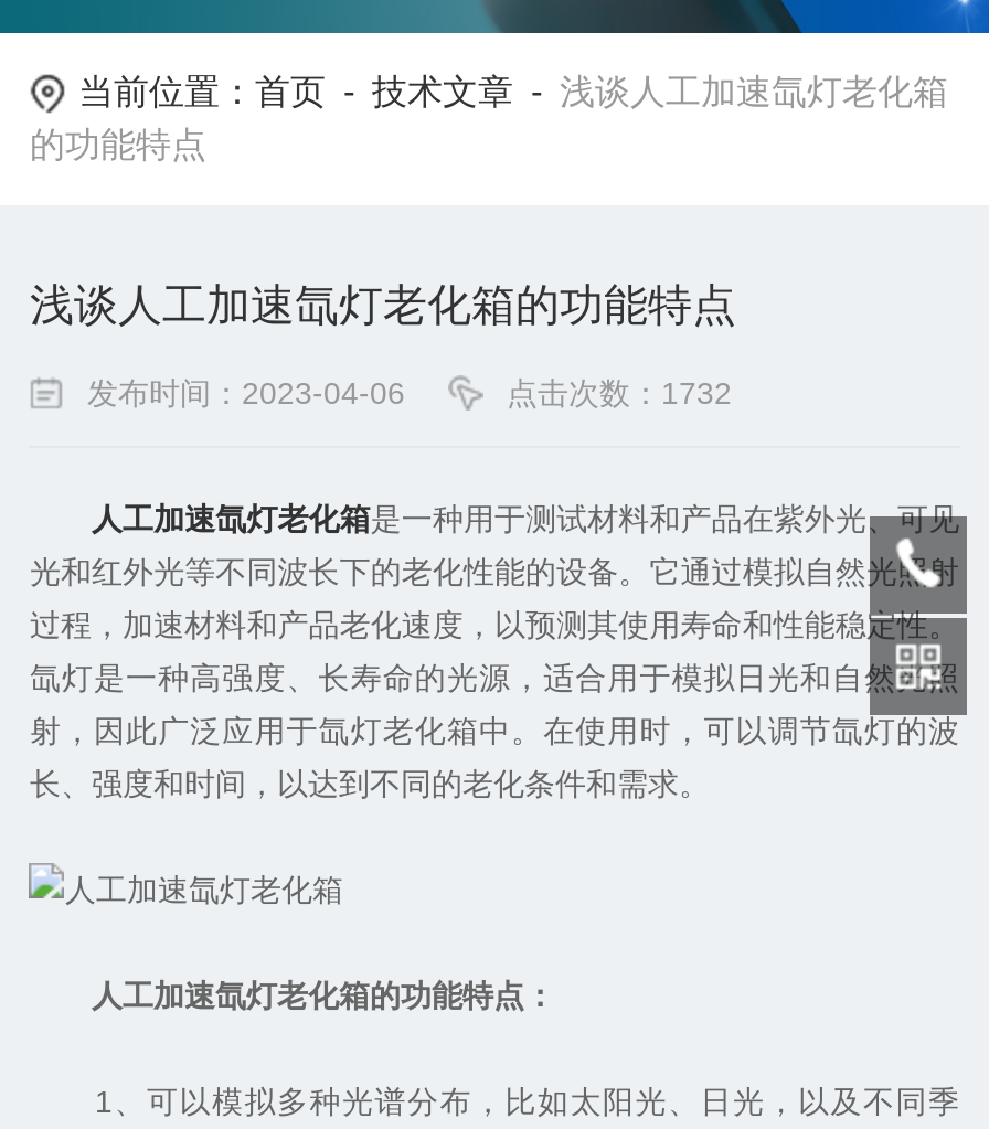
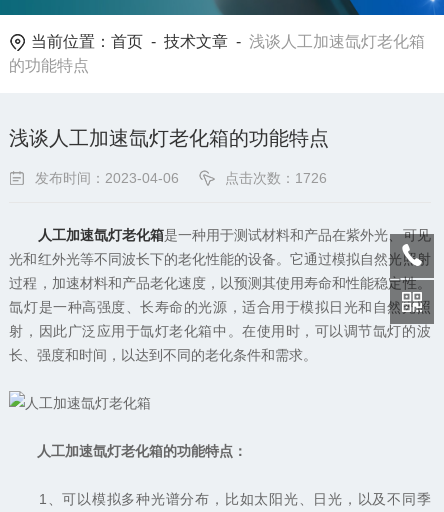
- 点击次数：1732
+ 点击次数：1726
